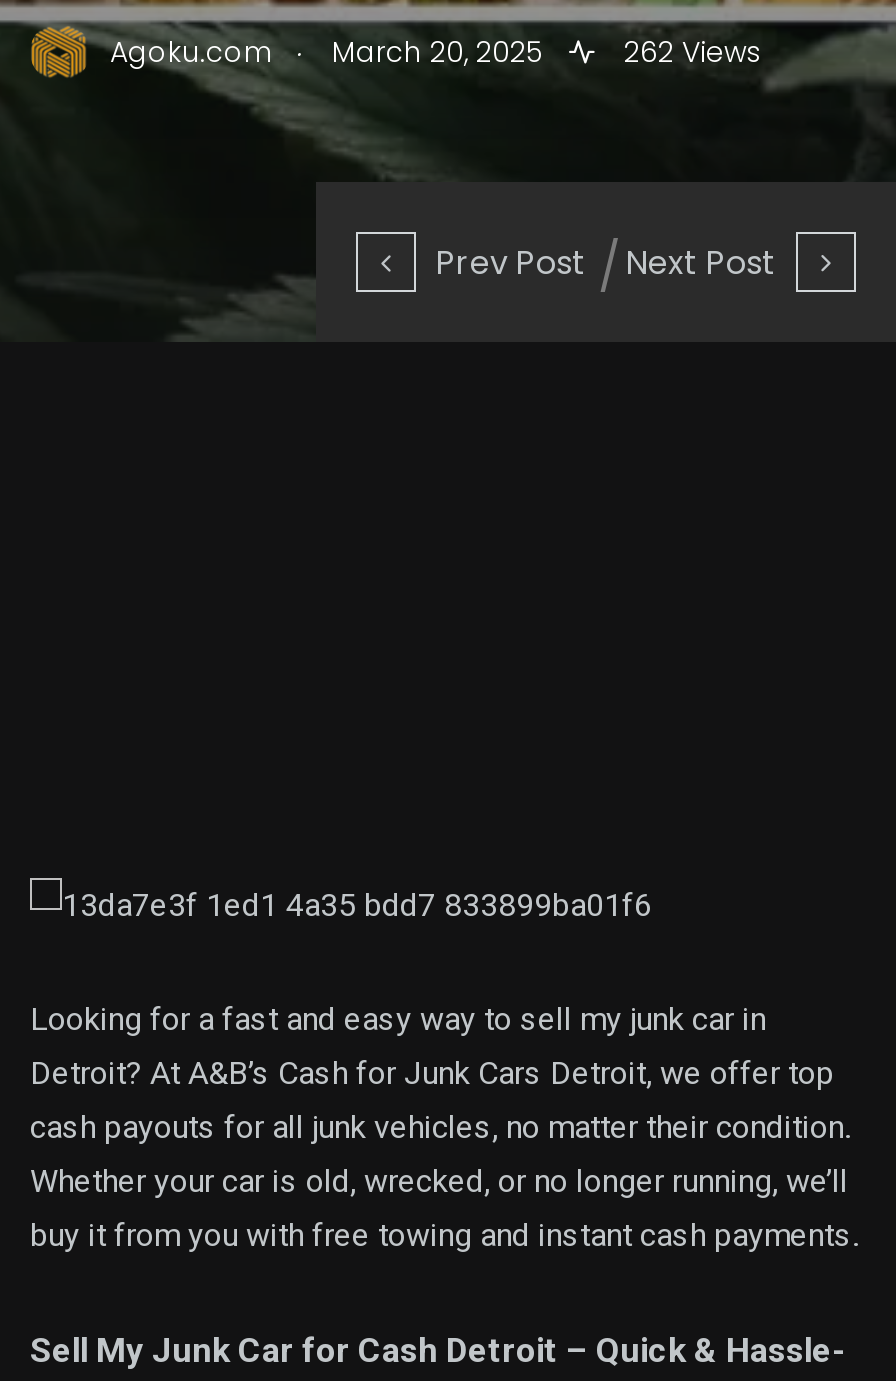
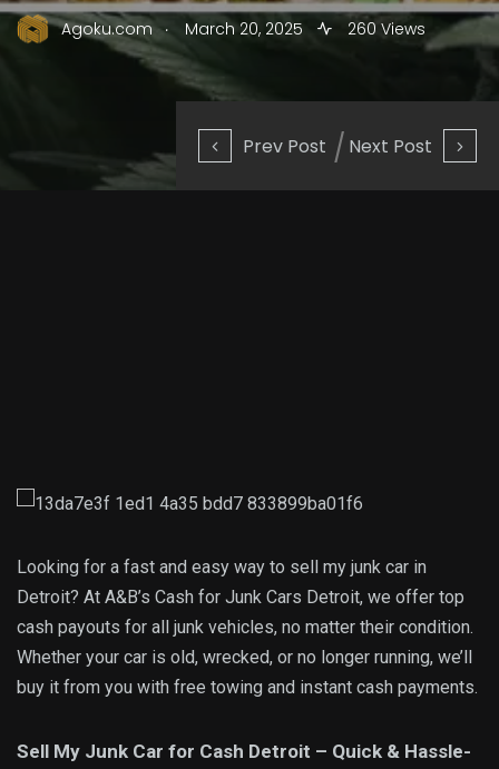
- Agoku.com . March 20, 2025 262 Views
+ Agoku.com . March 20, 2025 260 Views
